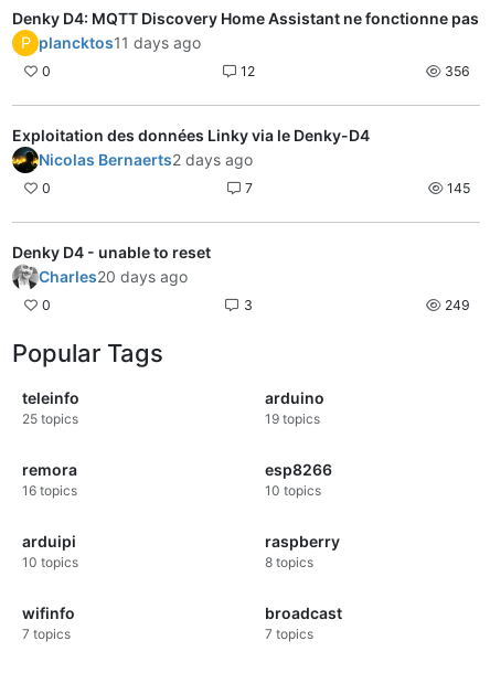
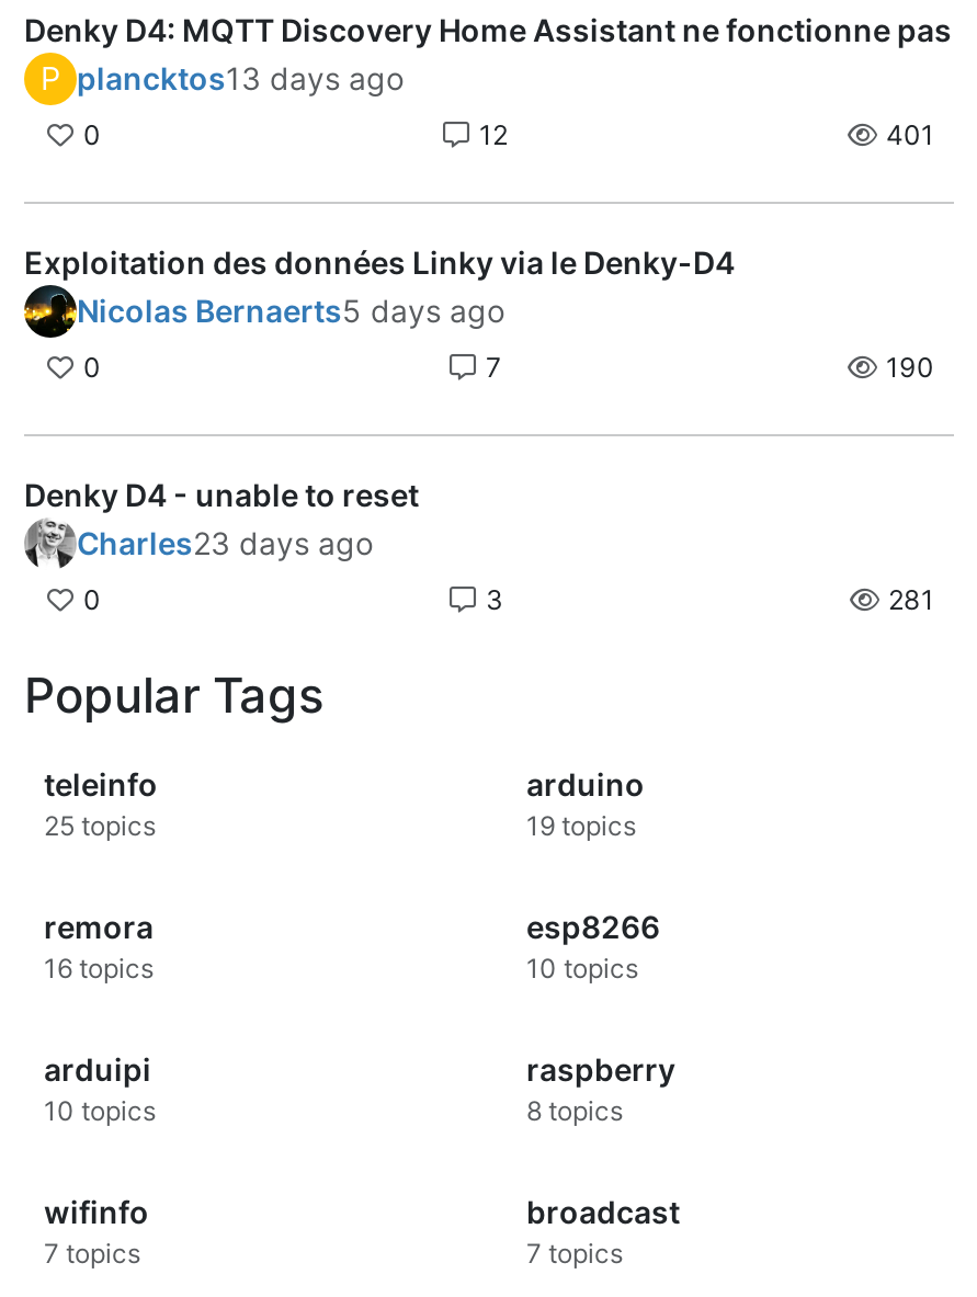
- P plancktos11 days ago
+ P plancktos13 days ago

- 356
+ 401

- Nicolas Bernaerts2 days ago
+ Nicolas Bernaerts5 days ago

- 145
+ 190

- Charles20 days ago
+ Charles23 days ago

- 249
+ 281
